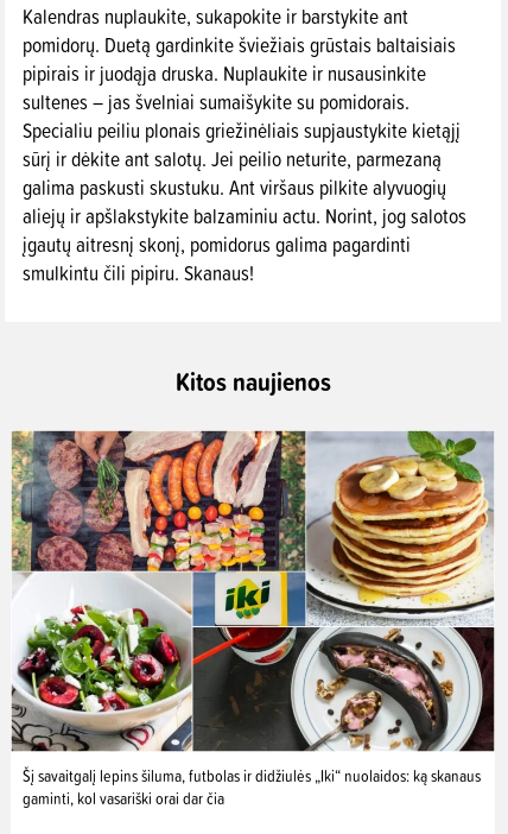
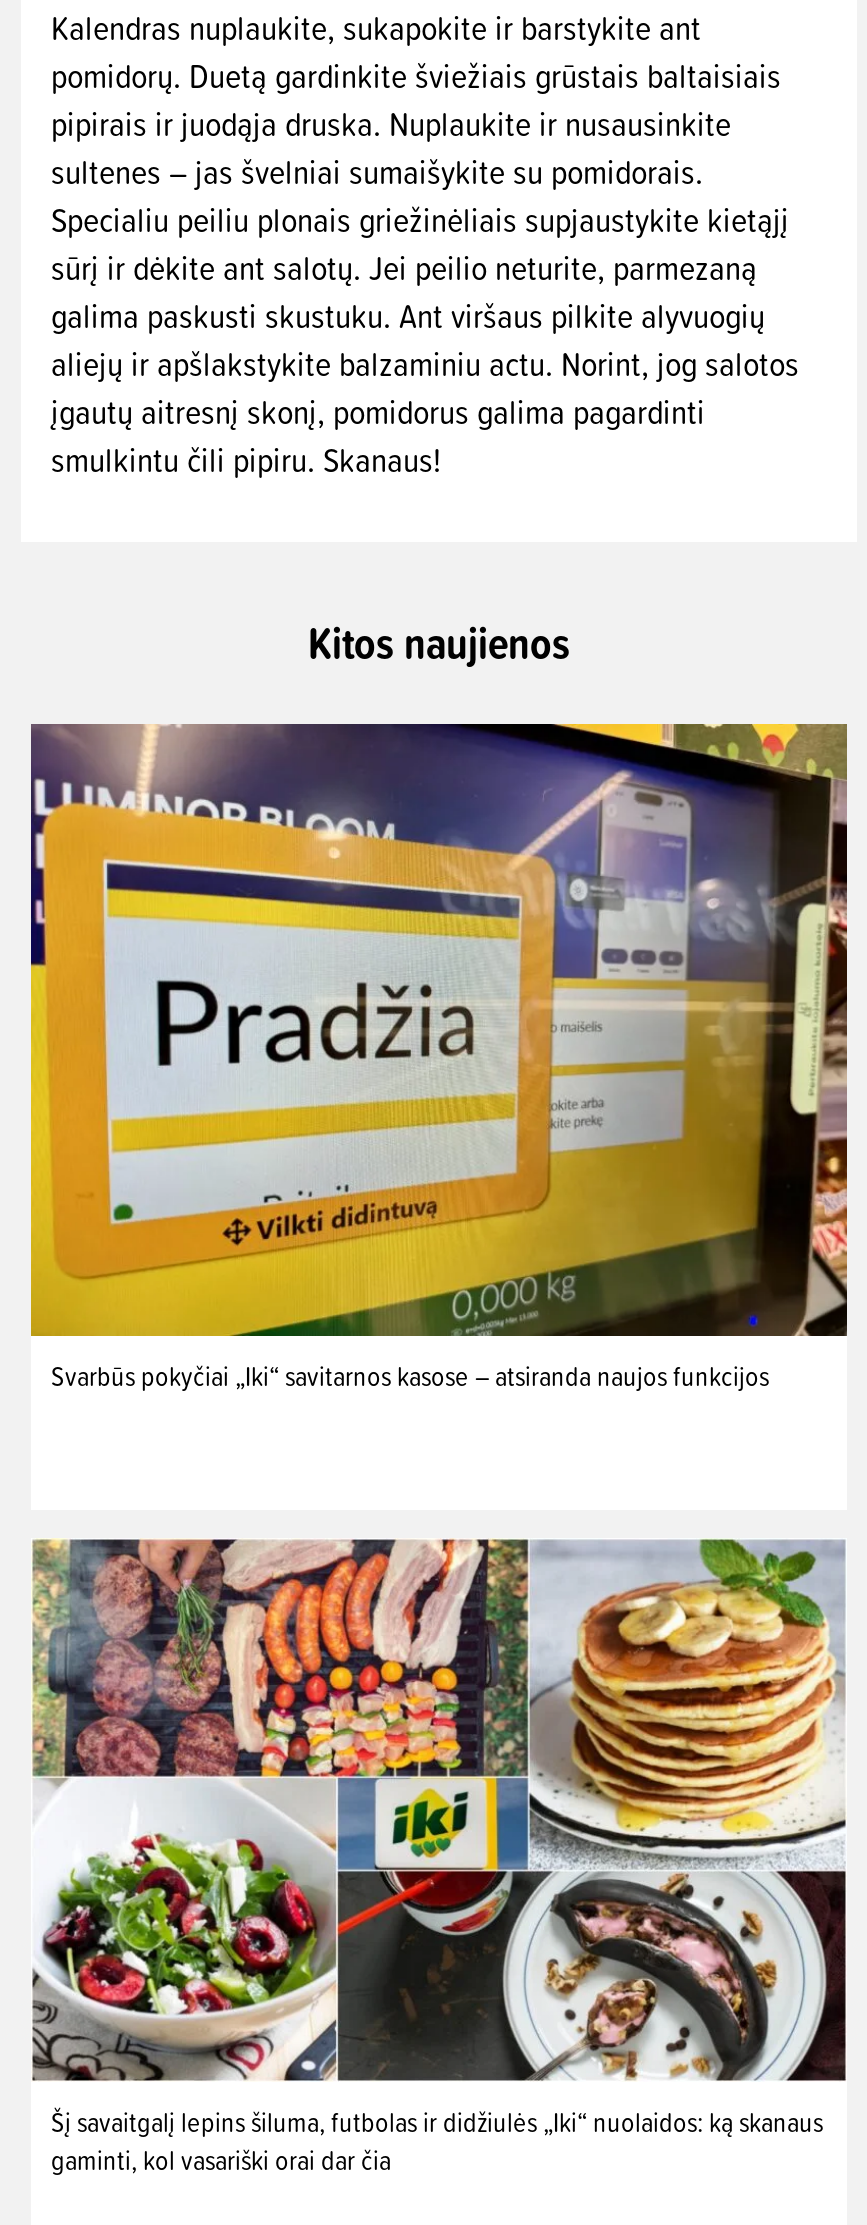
+ [image]
+ Svarbūs pokyčiai „Iki“ savitarnos kasose – atsiranda naujos funkcijos
